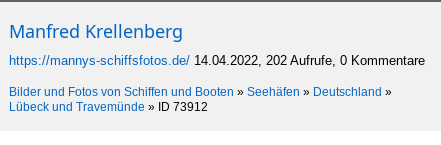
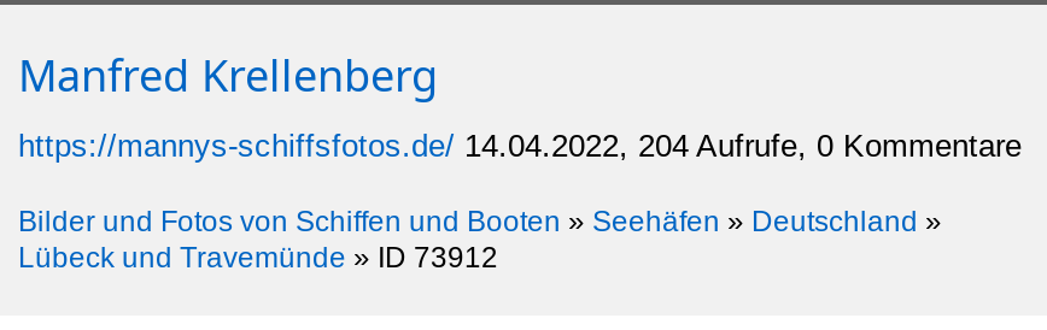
- https://mannys-schiffsfotos.de/ 14.04.2022, 202 Aufrufe, 0 Kommentare
+ https://mannys-schiffsfotos.de/ 14.04.2022, 204 Aufrufe, 0 Kommentare
